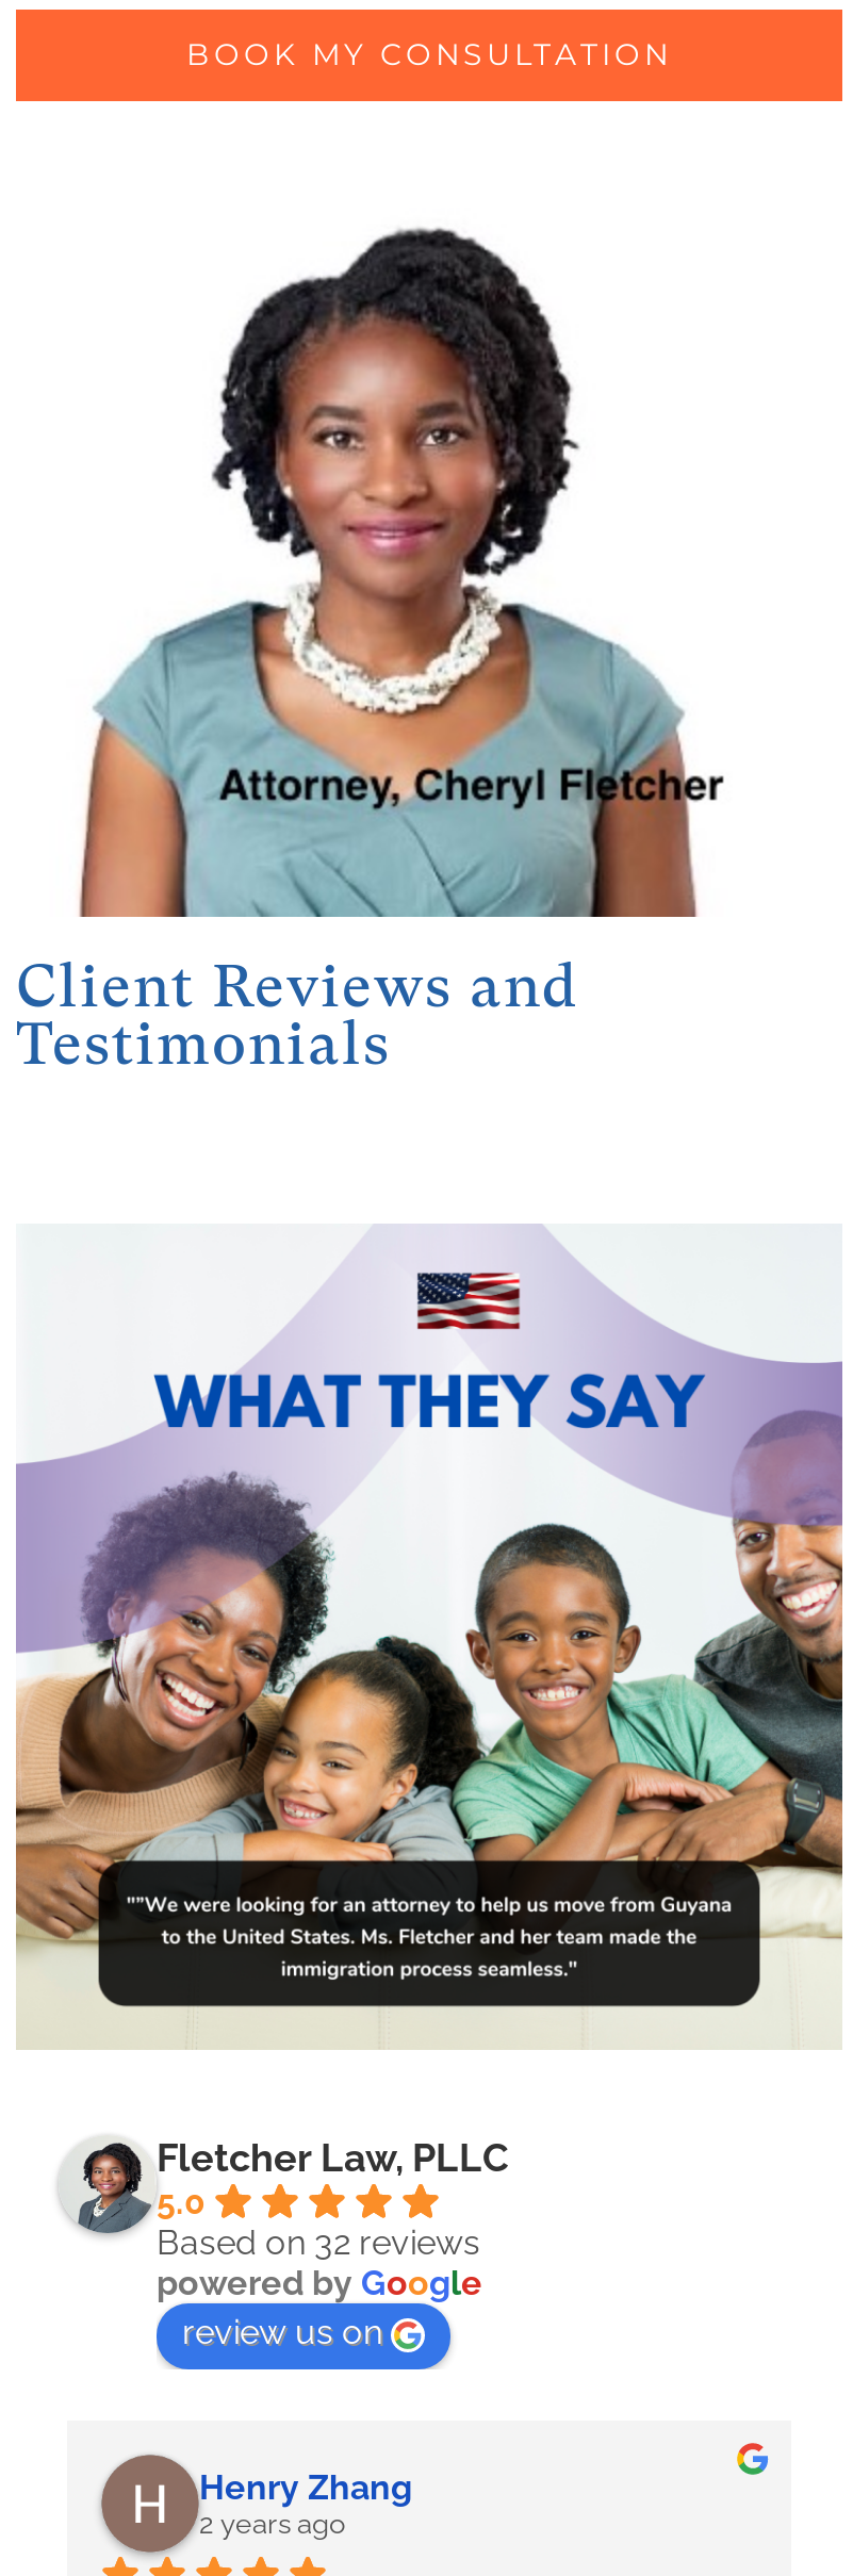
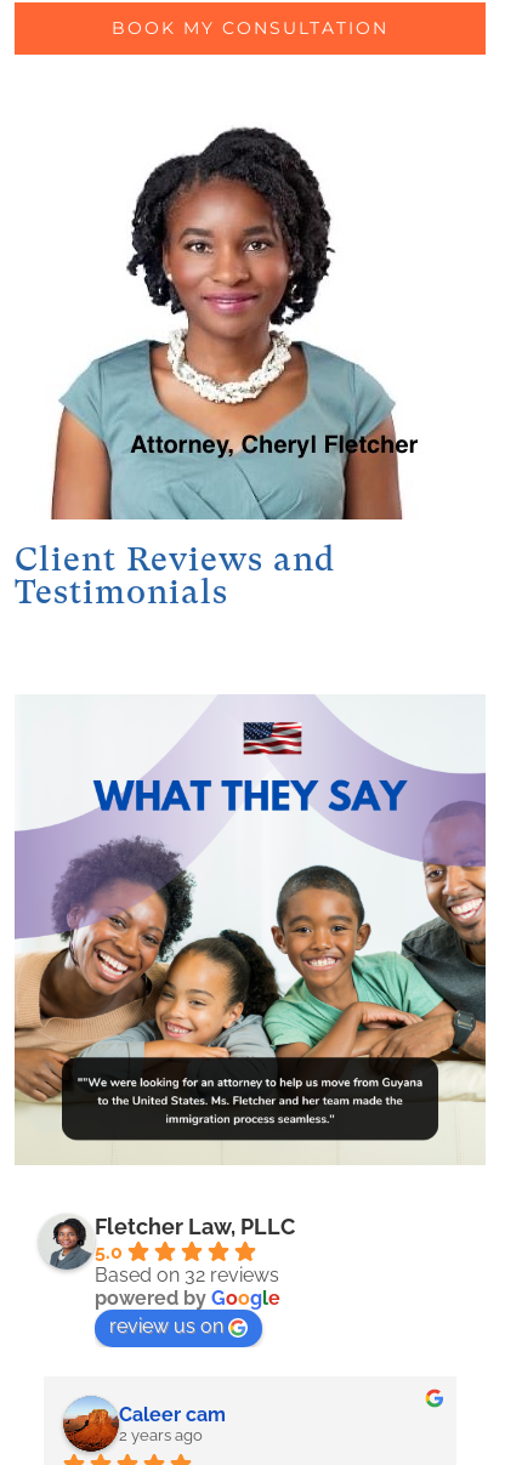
- [image]
- J H
+ [image]
+ Caleer cam
